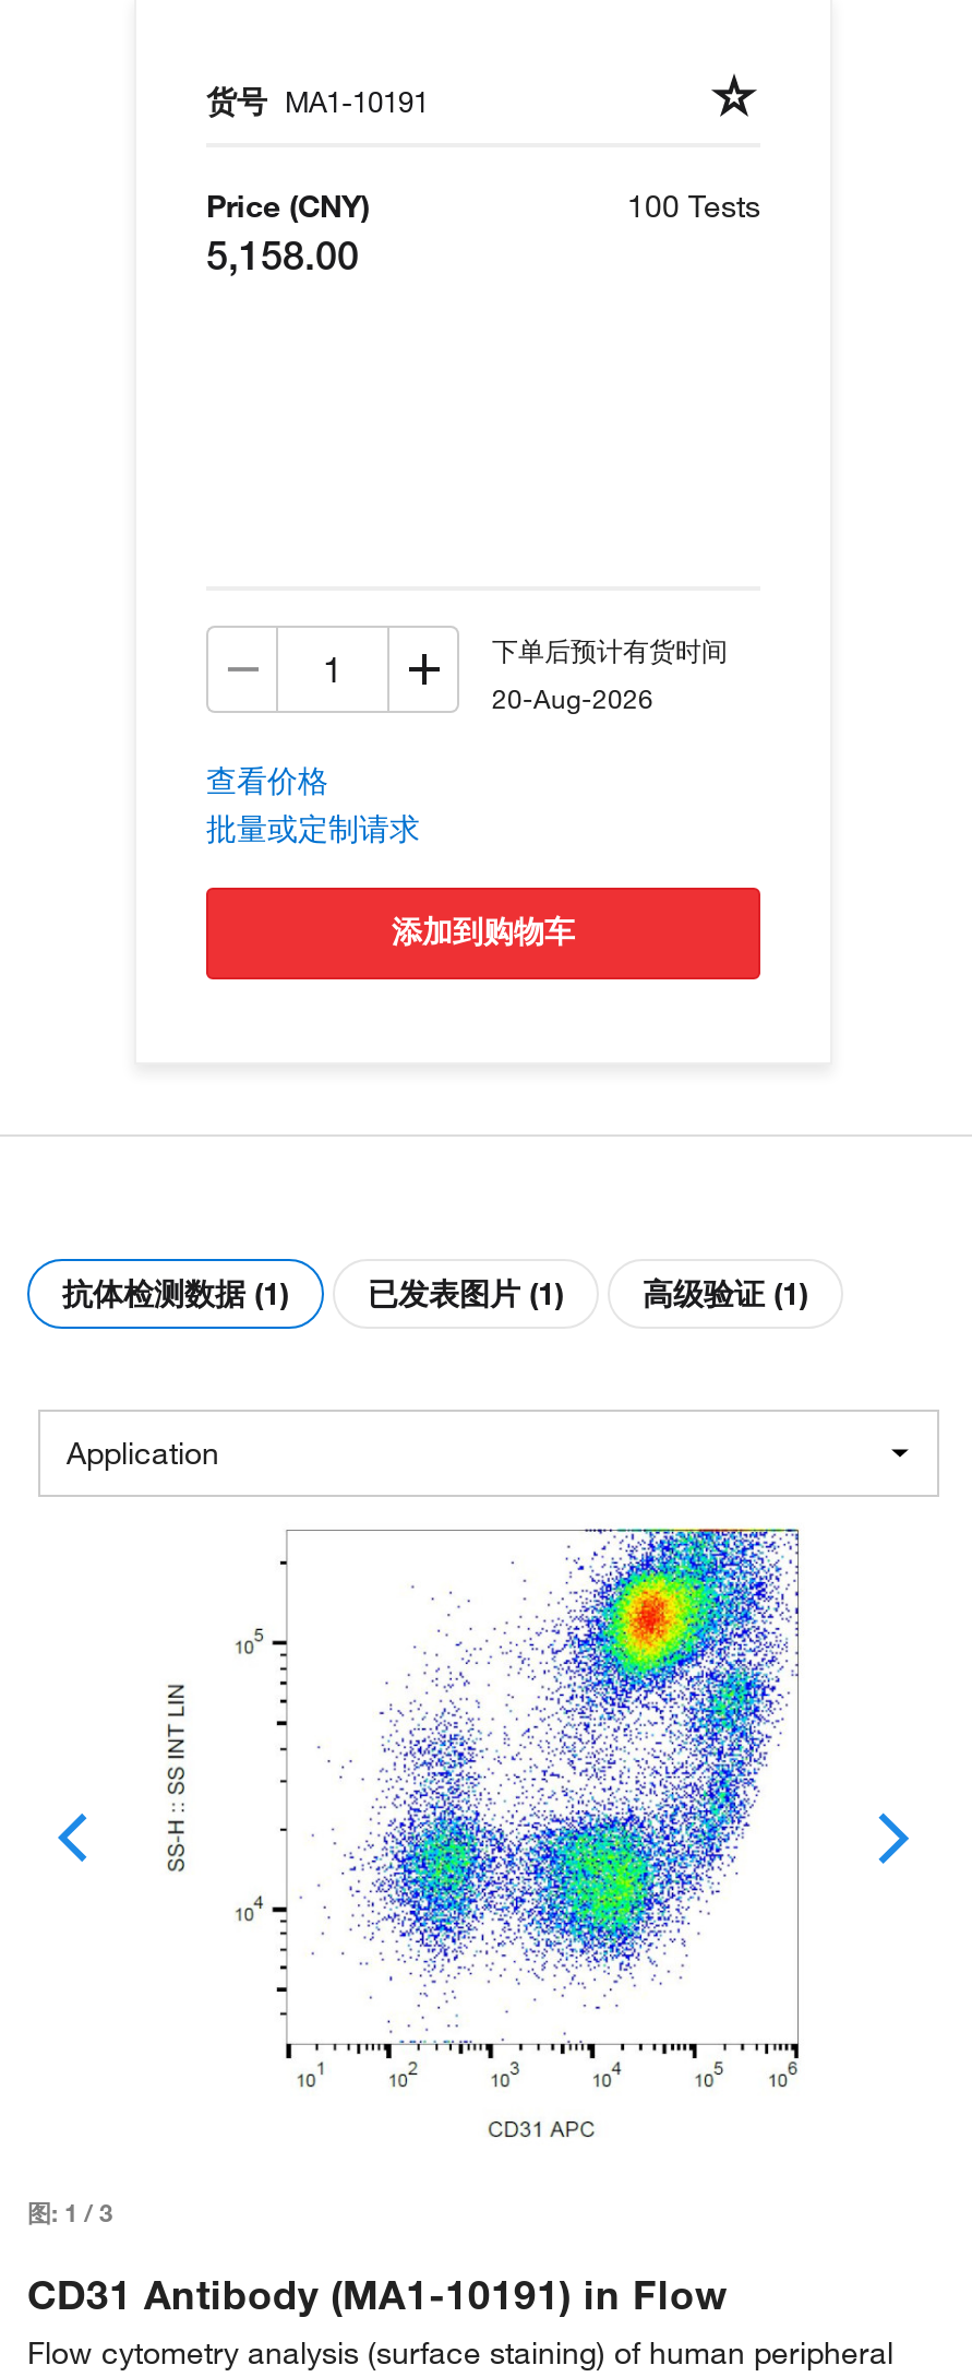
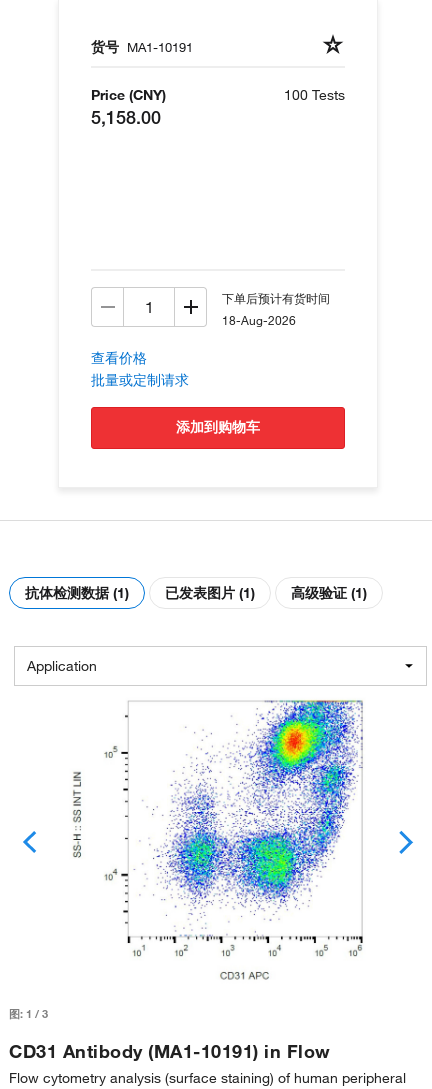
- 20-Aug-2026
+ 18-Aug-2026
